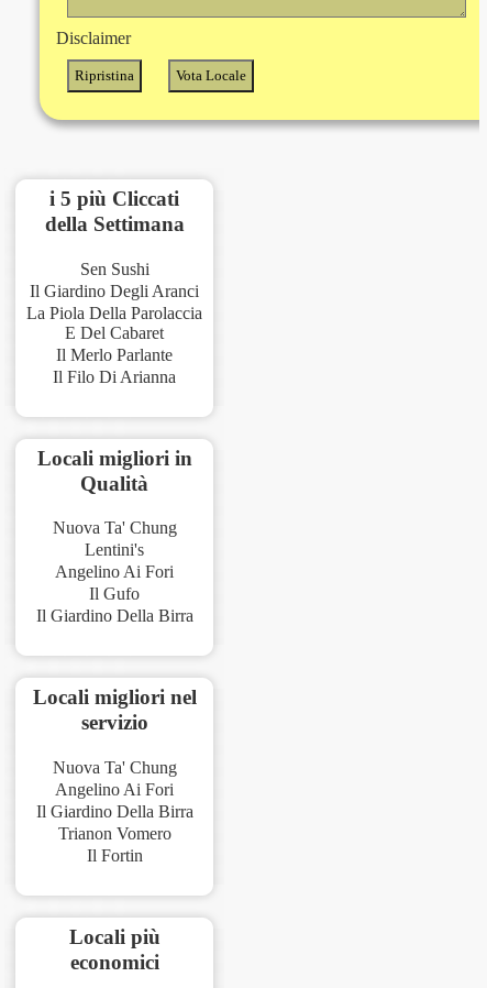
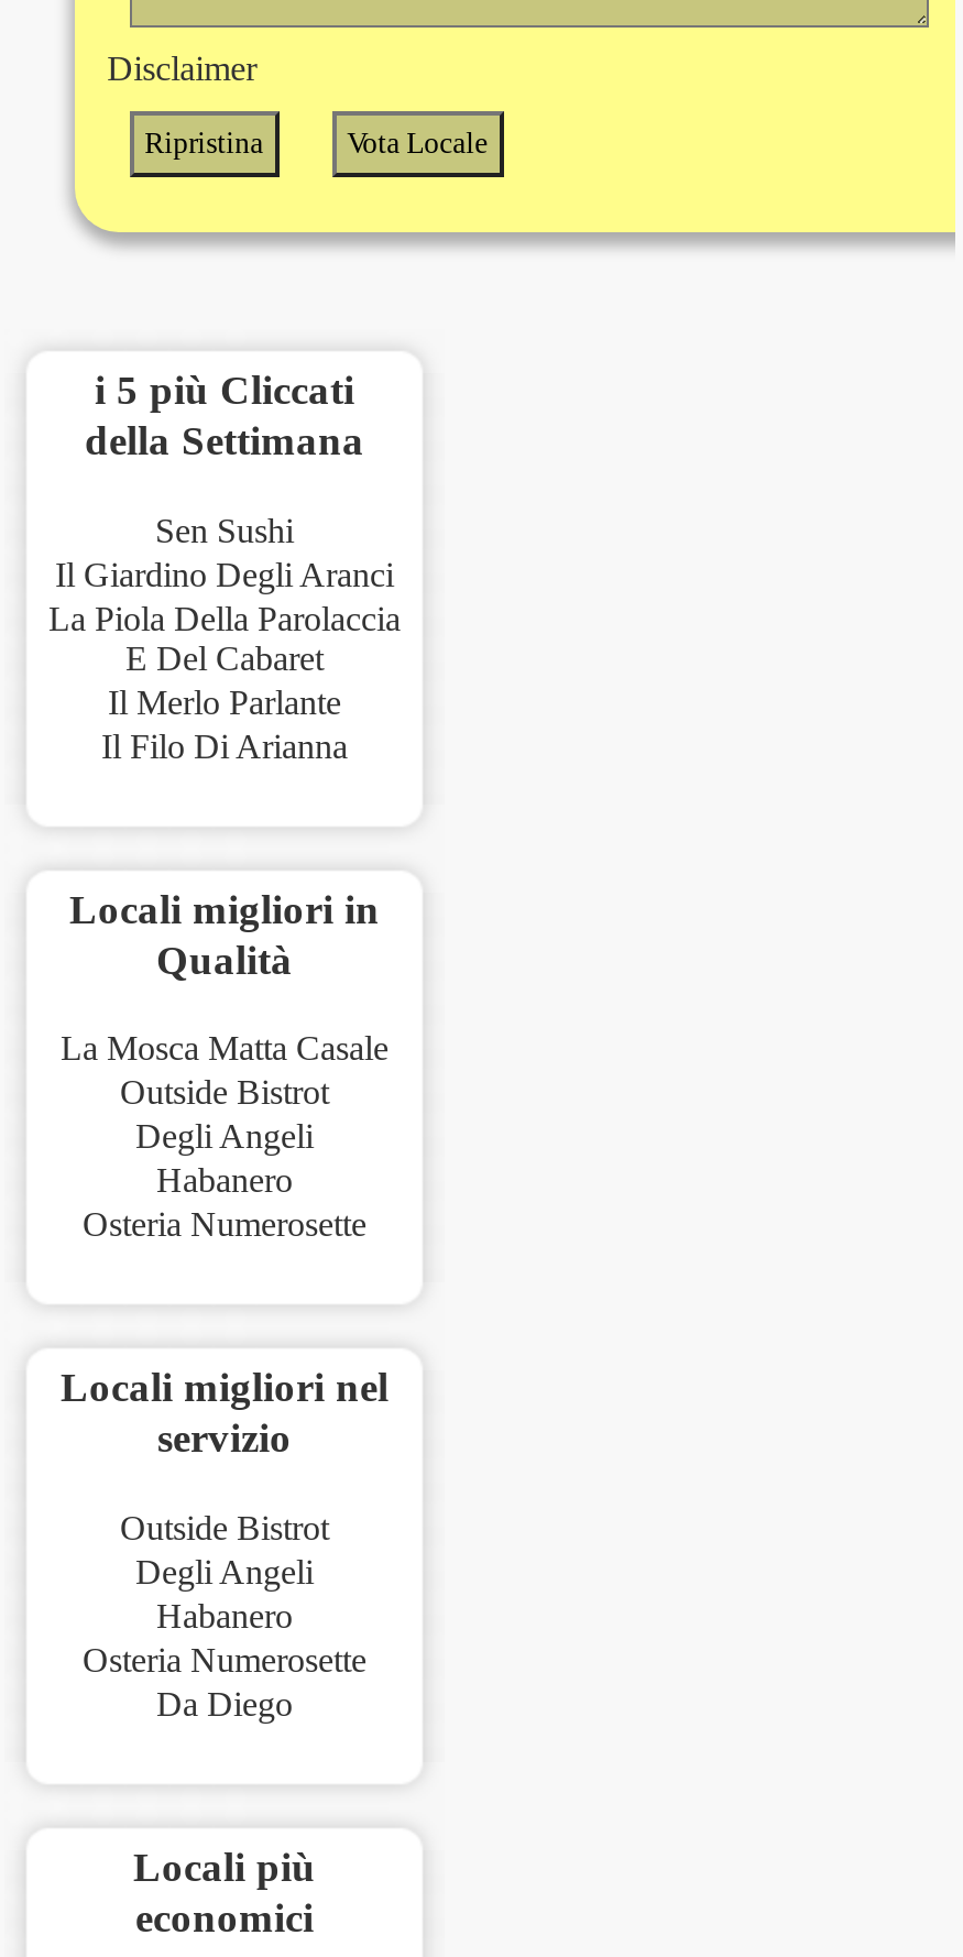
- Nuova Ta' Chung
- Lentini's
- Angelino Ai Fori
- Il Gufo
- Il Giardino Della Birra
+ La Mosca Matta Casale
+ Outside Bistrot
+ Degli Angeli
+ Habanero
+ Osteria Numerosette

- Nuova Ta' Chung
- Angelino Ai Fori
- Il Giardino Della Birra
- Trianon Vomero
- Il Fortin
+ Outside Bistrot
+ Degli Angeli
+ Habanero
+ Osteria Numerosette
+ Da Diego
